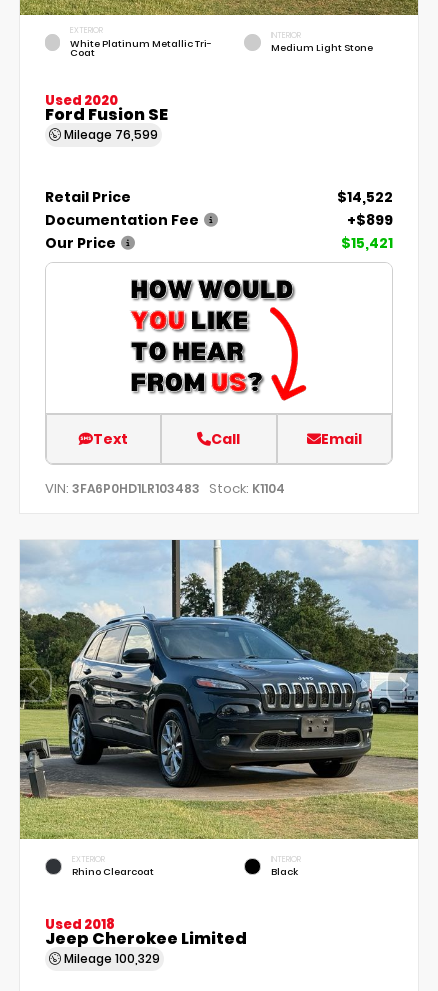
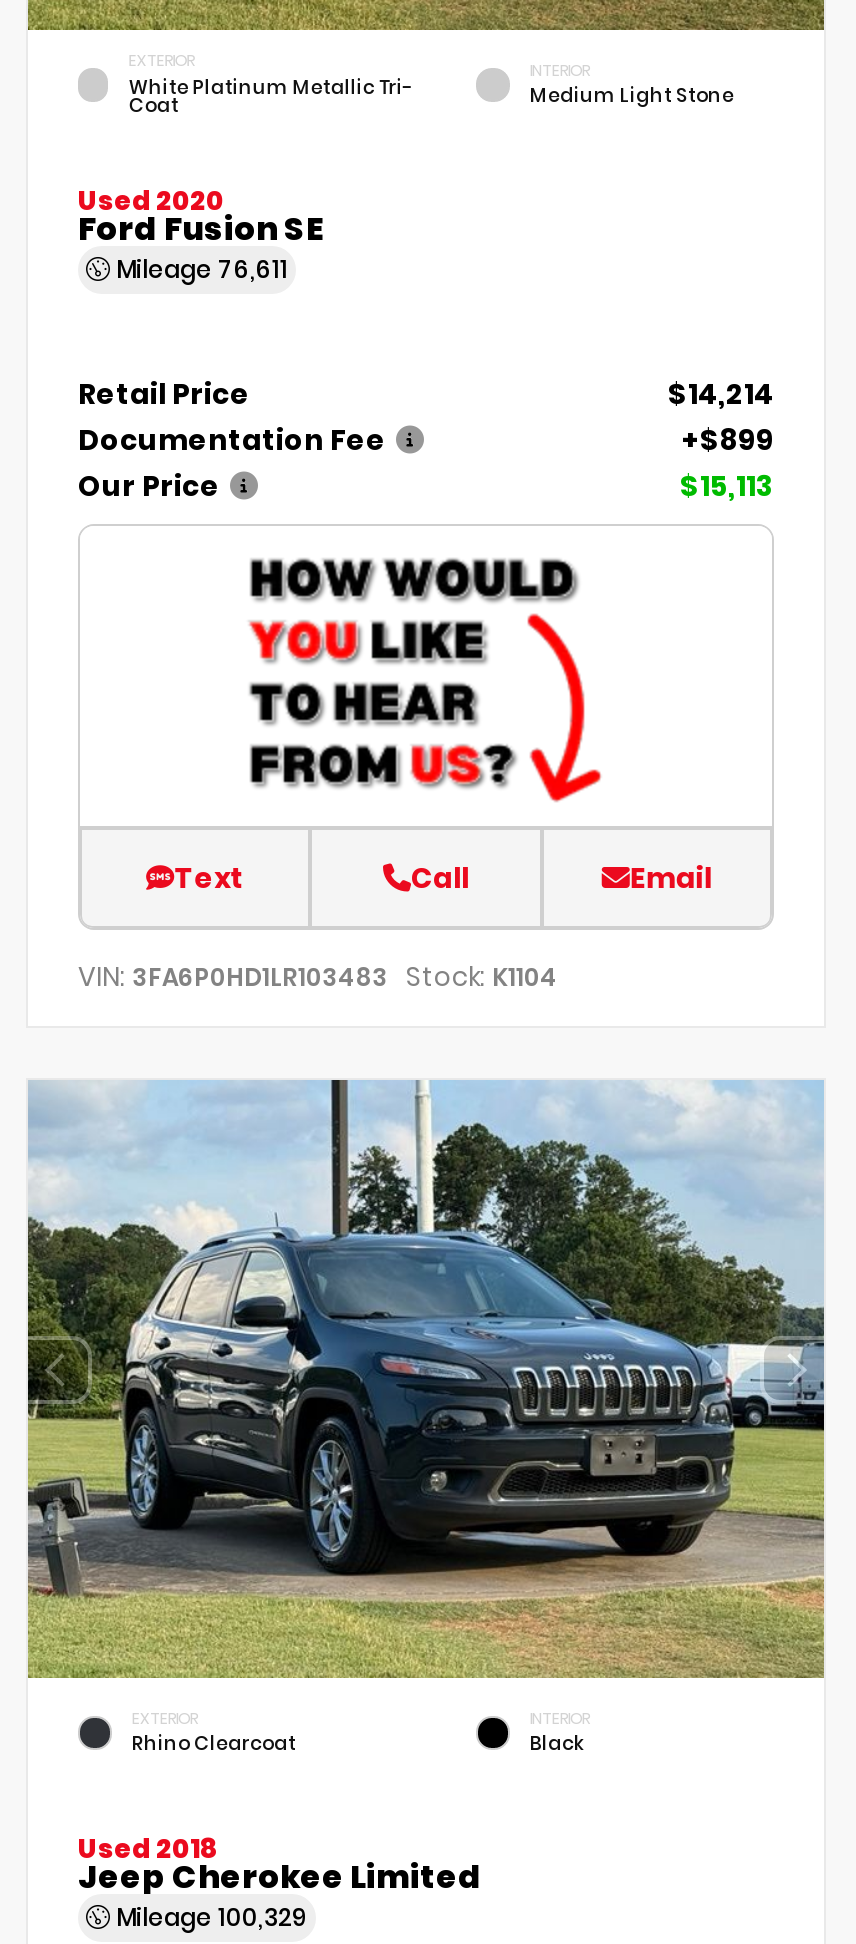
- Mileage 76,599
+ Mileage 76,611

- $14,522
+ $14,214

- $15,421
+ $15,113
